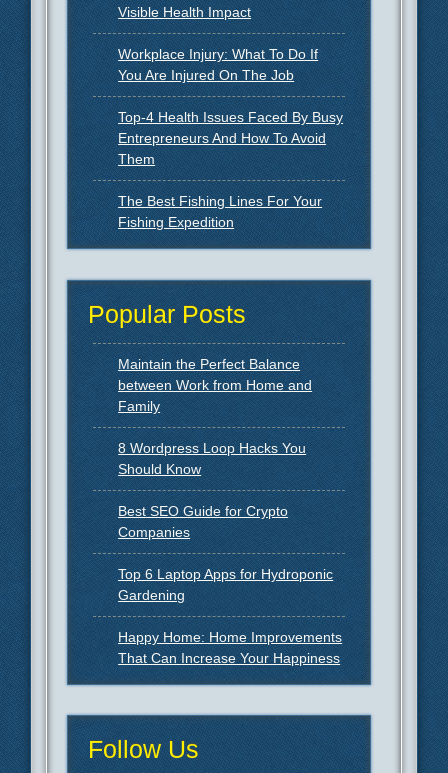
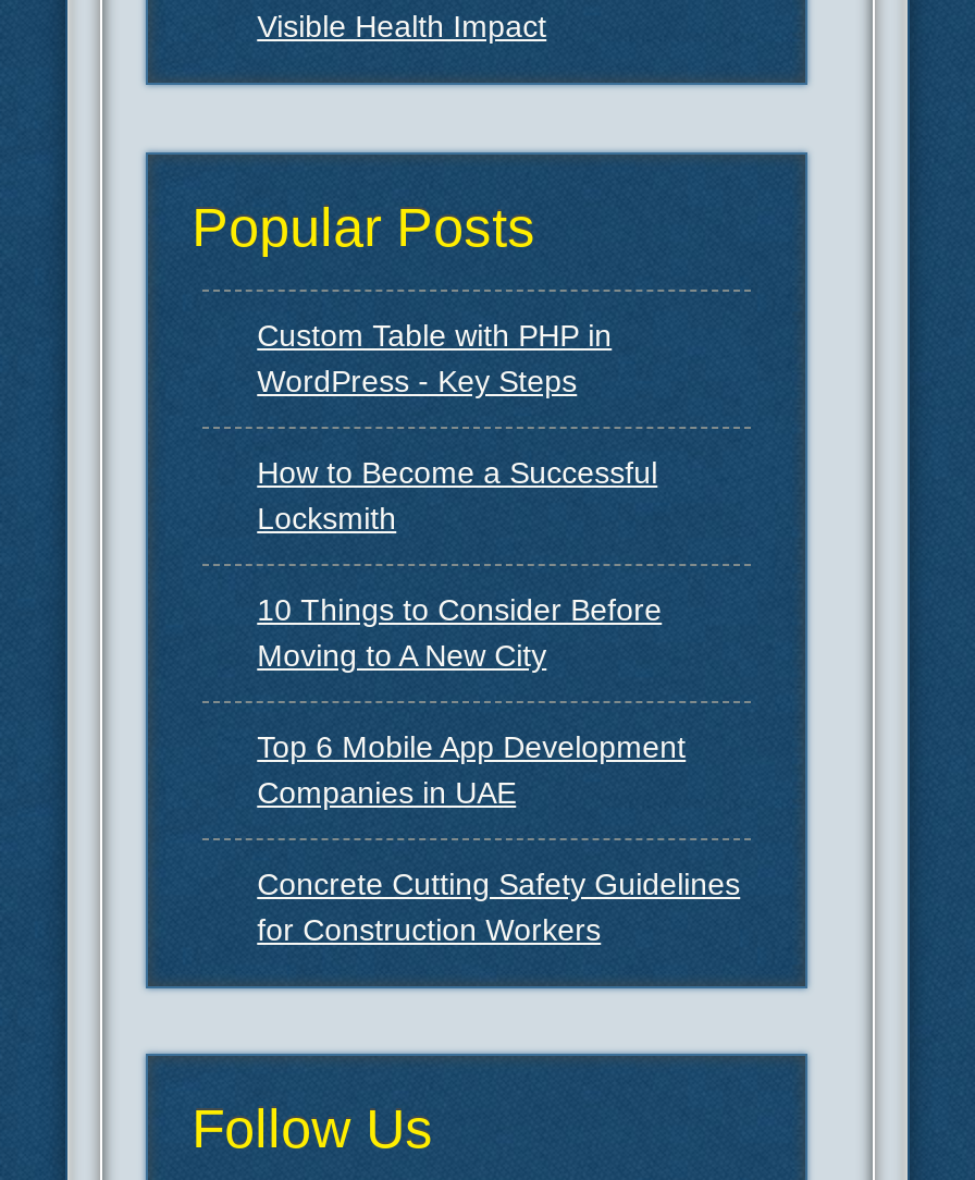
- Workplace Injury: What To Do If
- You Are Injured On The Job
- Top-4 Health Issues Faced By Busy
- Entrepreneurs And How To Avoid
- Them
- The Best Fishing Lines For Your
- Fishing Expedition

- Maintain the Perfect Balance
- between Work from Home and
- Family
+ Custom Table with PHP in
+ WordPress - Key Steps

- 8 Wordpress Loop Hacks You
- Should Know
+ How to Become a Successful
+ Locksmith

- Best SEO Guide for Crypto
- Companies
+ 10 Things to Consider Before
+ Moving to A New City

- Top 6 Laptop Apps for Hydroponic
- Gardening
+ Top 6 Mobile App Development
+ Companies in UAE

- Happy Home: Home Improvements
- That Can Increase Your Happiness
+ Concrete Cutting Safety Guidelines
+ for Construction Workers
